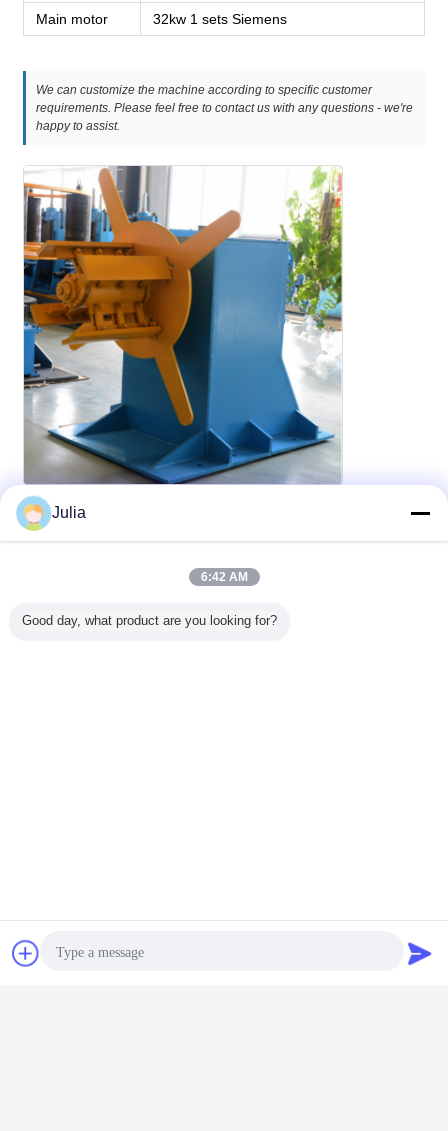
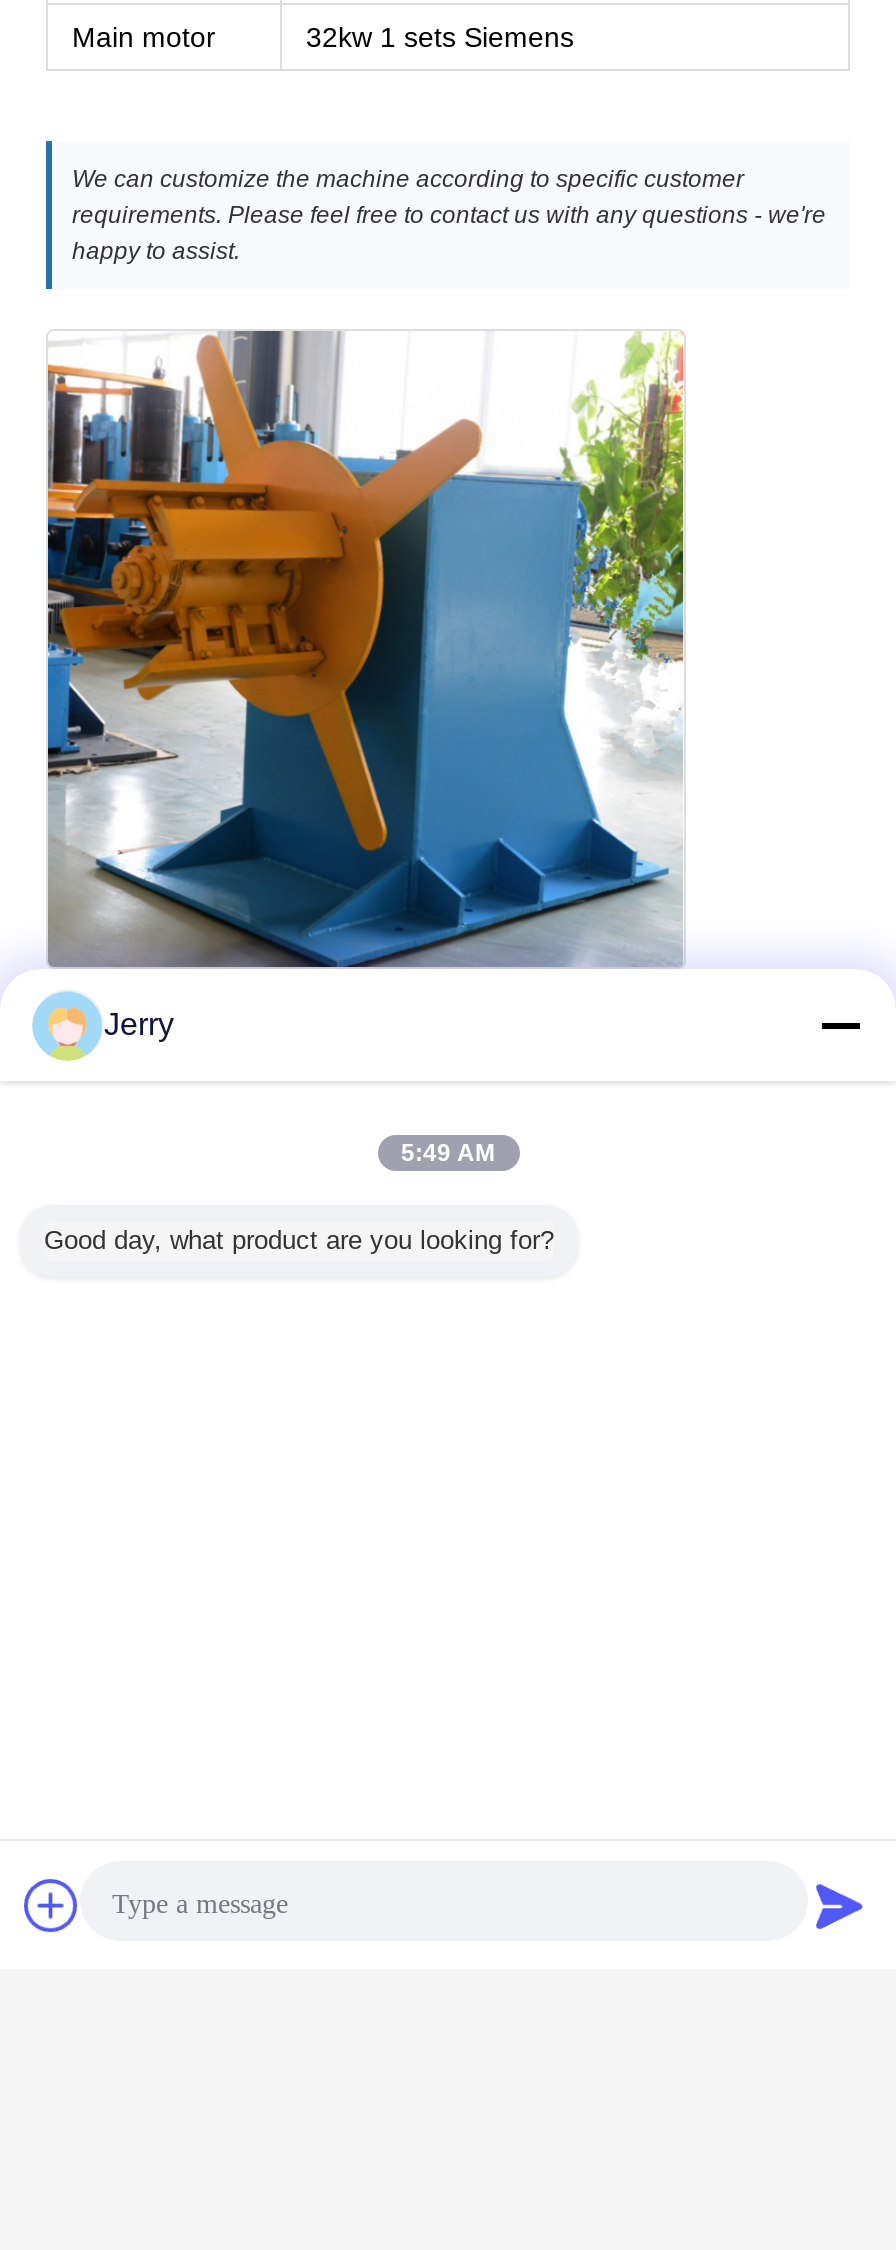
- Julia
+ Jerry

- 6:42 AM
+ 5:49 AM
